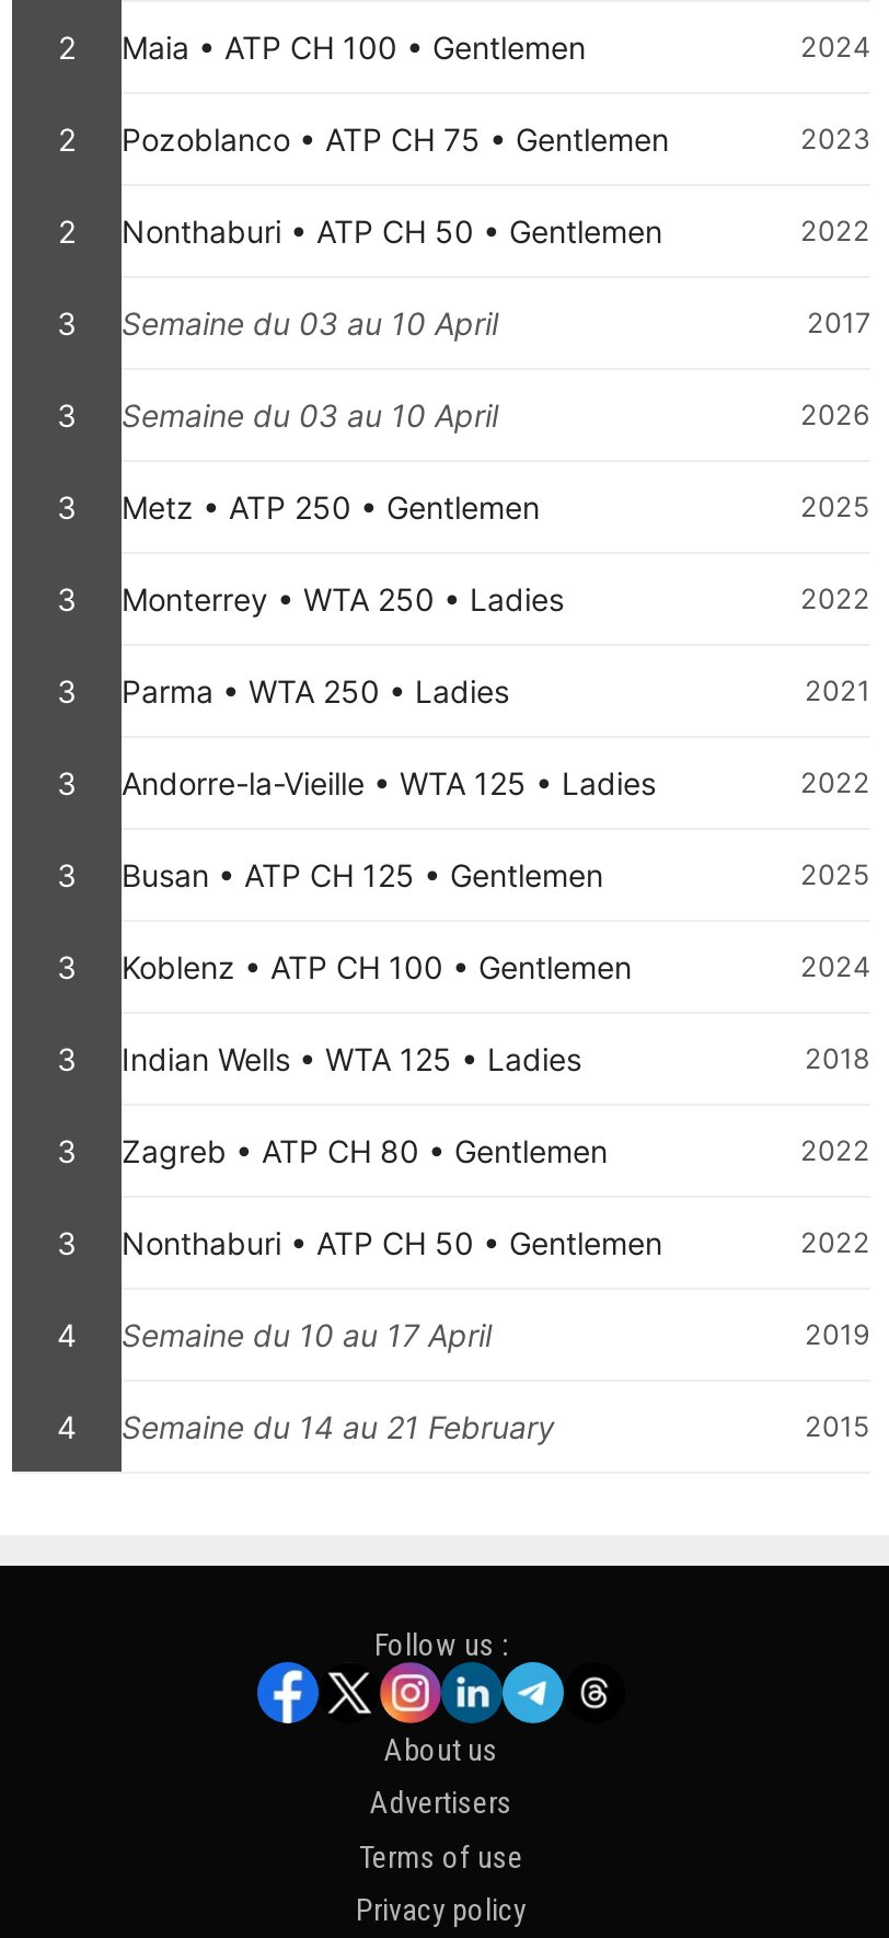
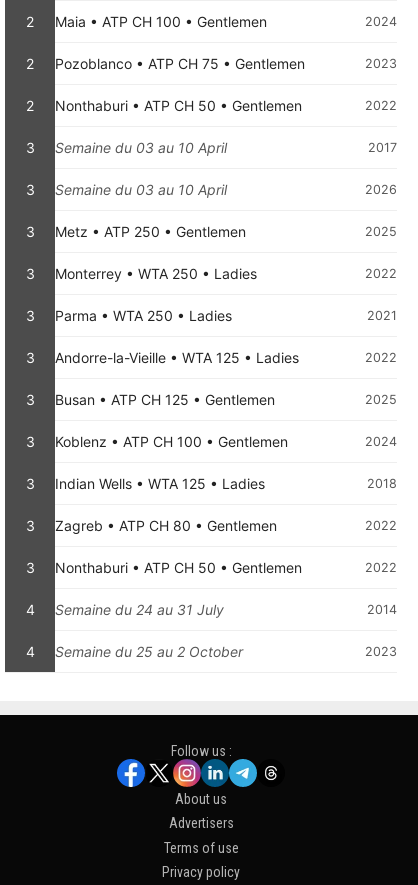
- Semaine du 10 au 17 April
+ Semaine du 24 au 31 July

- 2019
+ 2014

- Semaine du 14 au 21 February
+ Semaine du 25 au 2 October

- 2015
+ 2023
